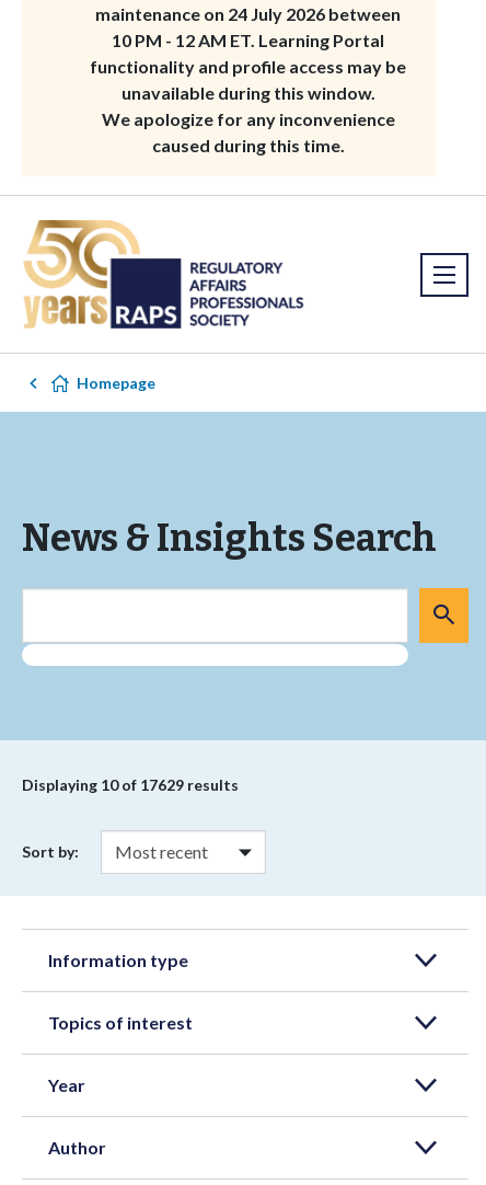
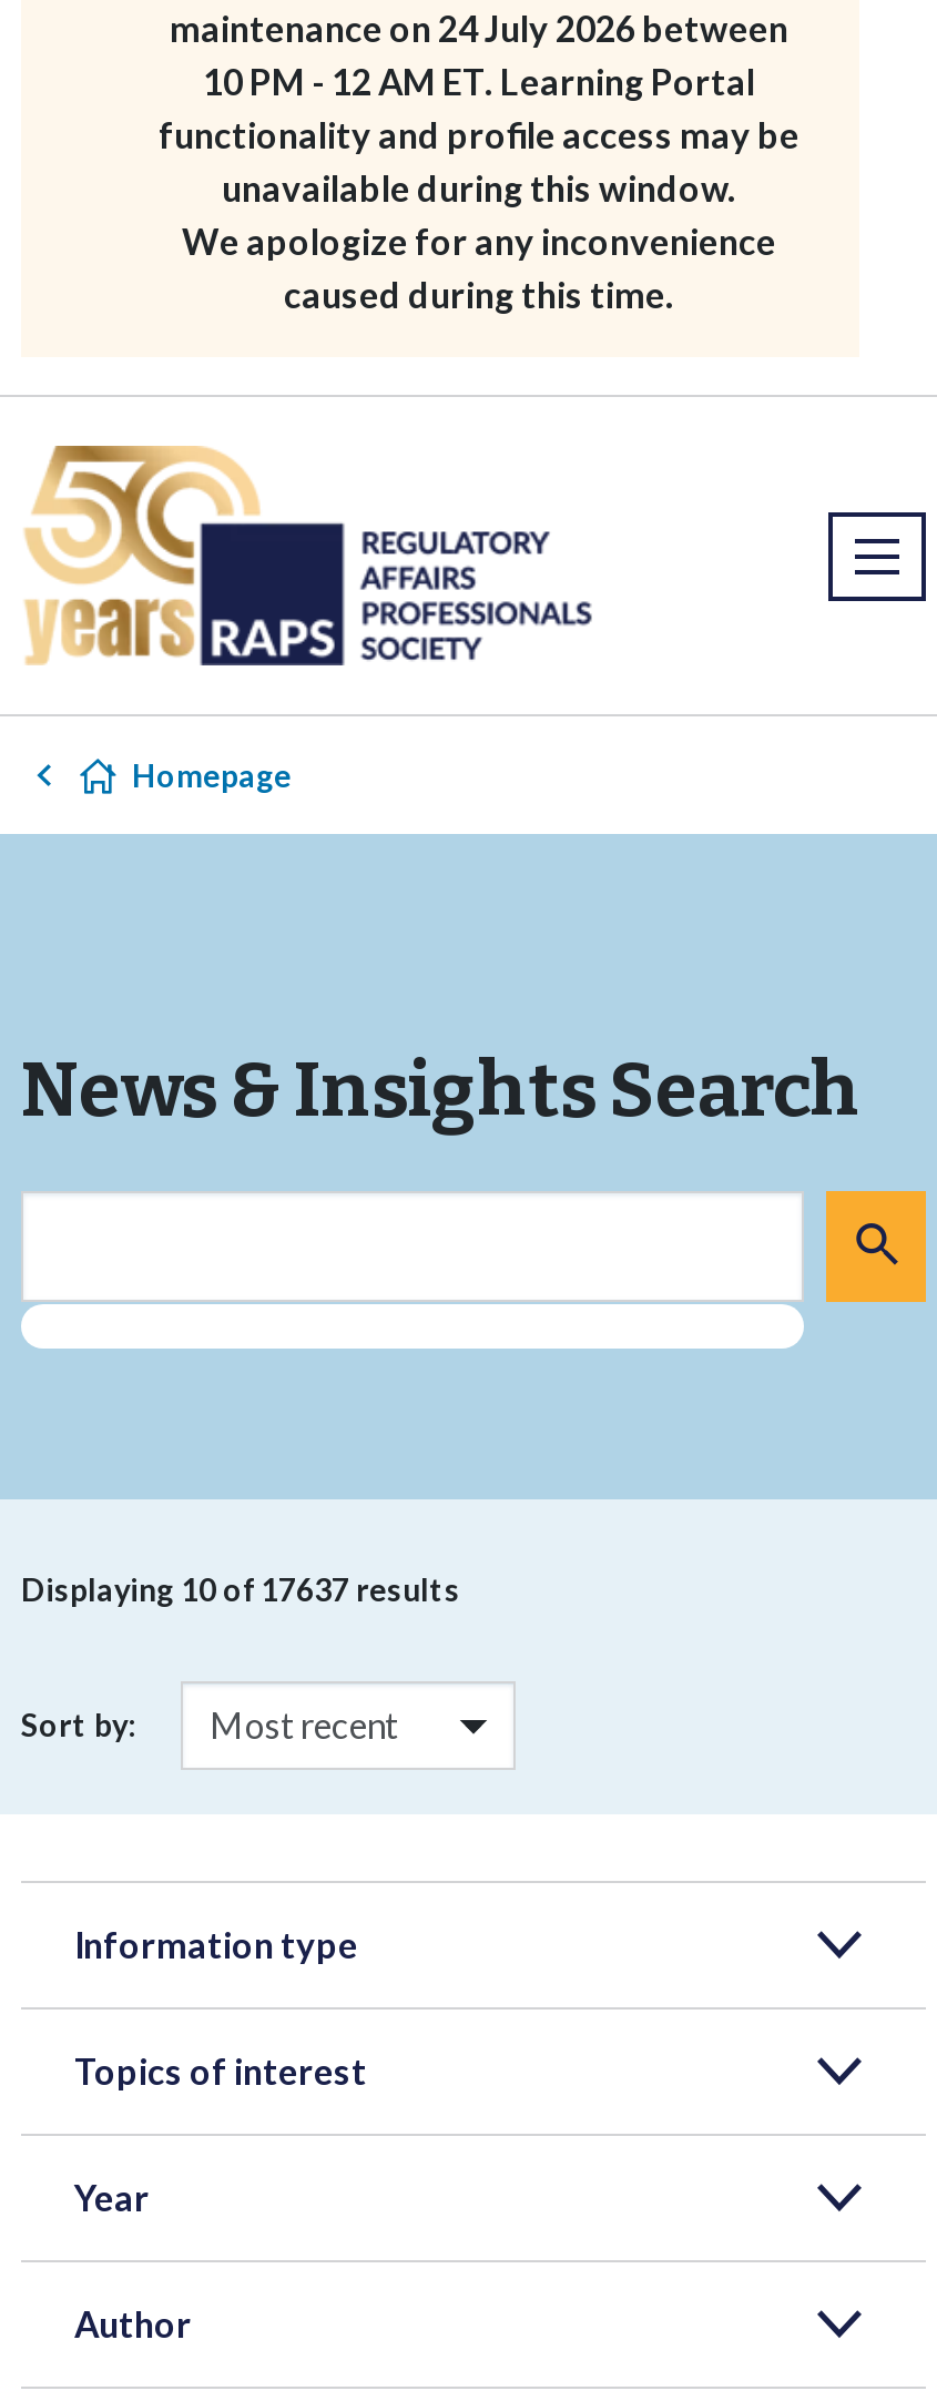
- Displaying 10 of 17629 results
+ Displaying 10 of 17637 results
